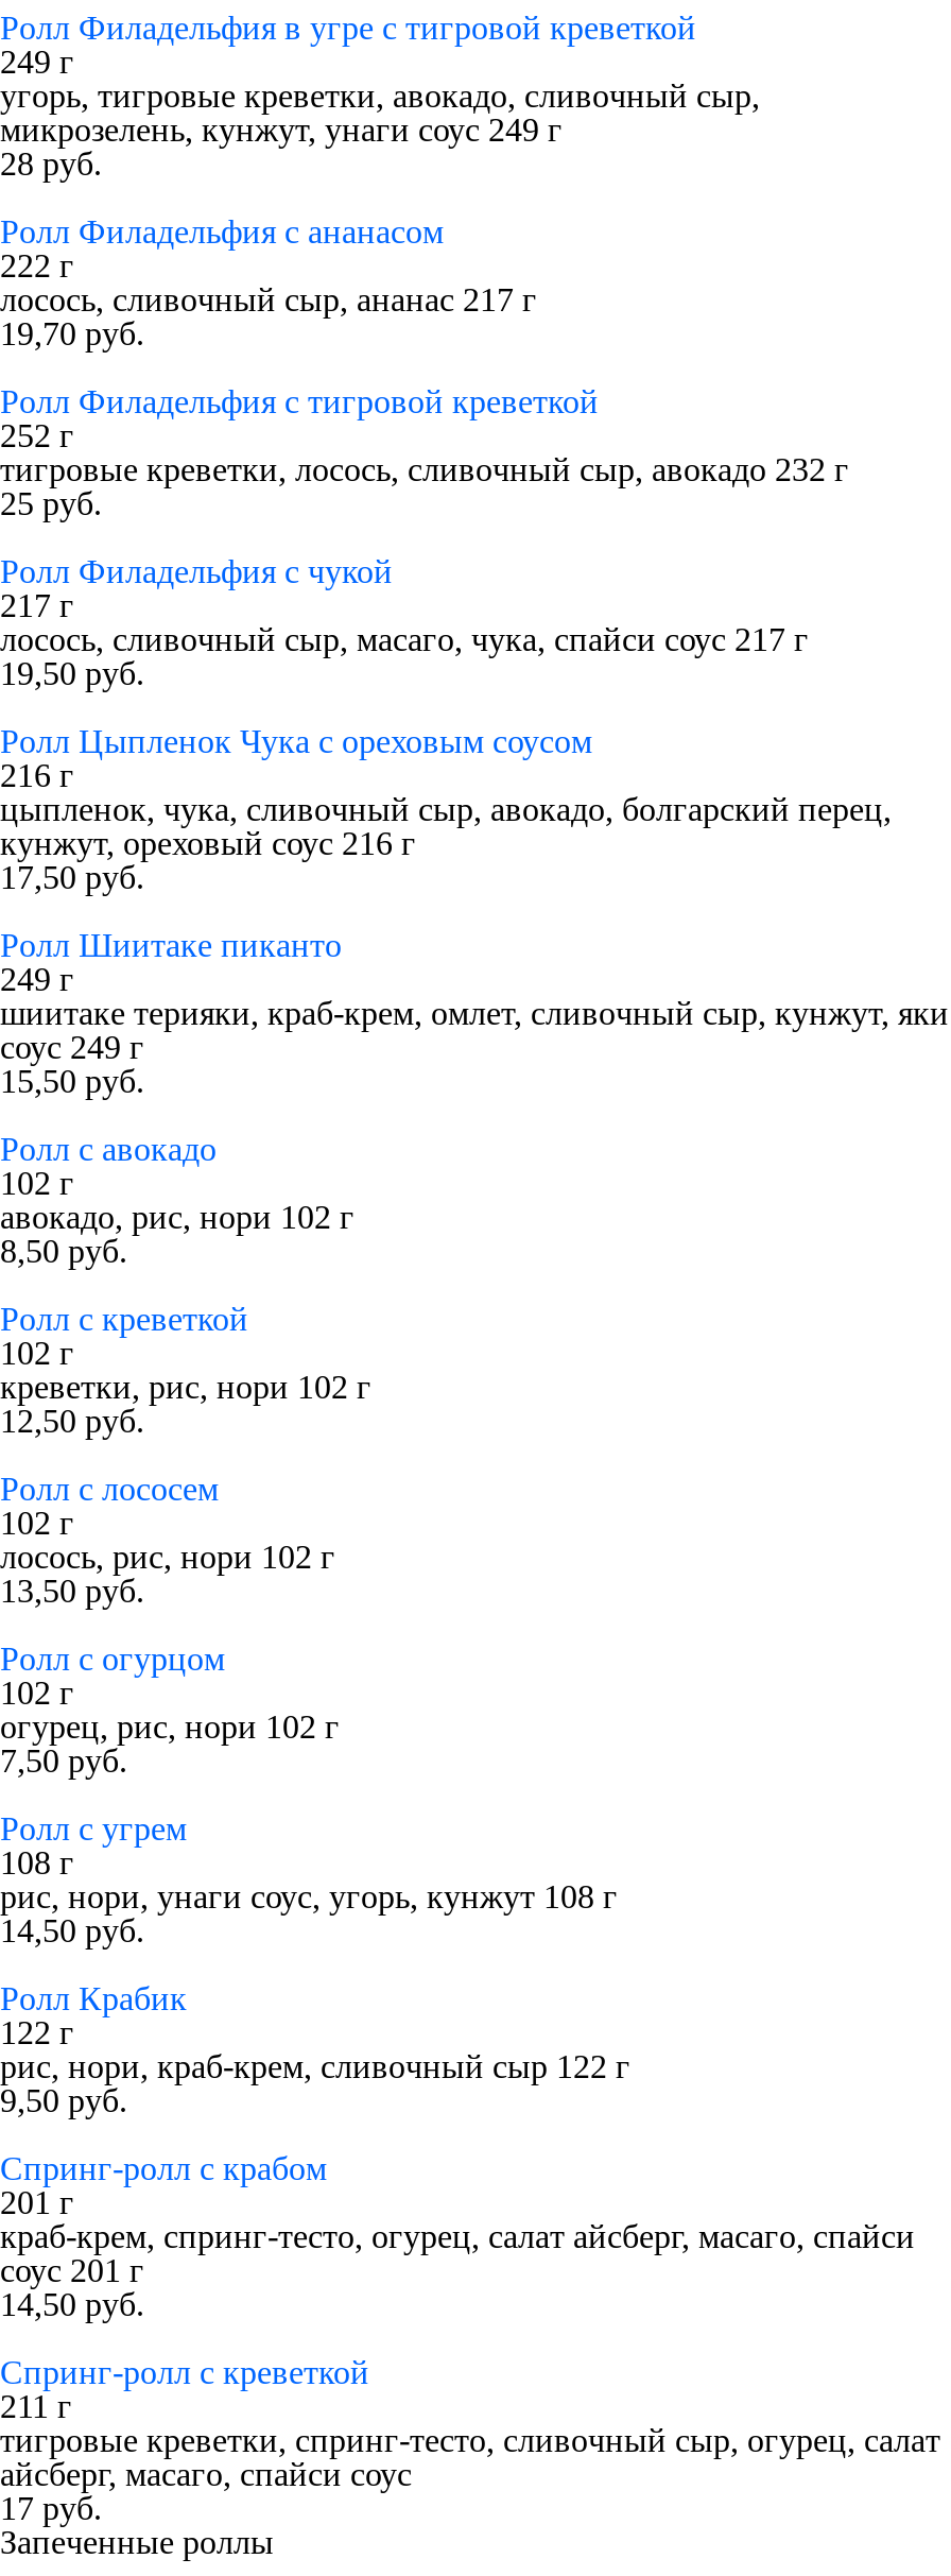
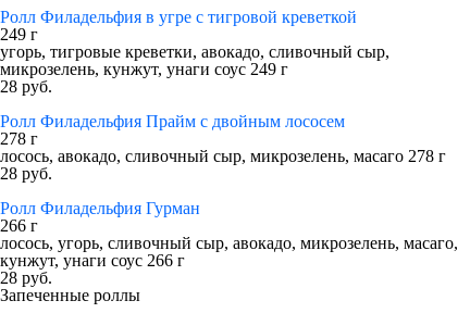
- Ролл Филадельфия с ананасом
- 222 г
- лосось, сливочный сыр, ананас 217 г
- 19,70 руб.
- Ролл Филадельфия с тигровой креветкой
- 252 г
- тигровые креветки, лосось, сливочный сыр, авокадо 232 г
- 25 руб.
- Ролл Филадельфия с чукой
- 217 г
- лосось, сливочный сыр, масаго, чука, спайси соус 217 г
- 19,50 руб.
- Ролл Цыпленок Чука с ореховым соусом
- 216 г
- цыпленок, чука, сливочный сыр, авокадо, болгарский перец,
- кунжут, ореховый соус 216 г
- 17,50 руб.
- Ролл Шиитаке пиканто
- 249 г
- шиитаке терияки, краб-крем, омлет, сливочный сыр, кунжут, яки
- соус 249 г
- 15,50 руб.
- Ролл с авокадо
- 102 г
- авокадо, рис, нори 102 г
- 8,50 руб.
- Ролл с креветкой
- 102 г
- креветки, рис, нори 102 г
- 12,50 руб.
- Ролл с лососем
- 102 г
- лосось, рис, нори 102 г
- 13,50 руб.
- Ролл с огурцом
- 102 г
- огурец, рис, нори 102 г
- 7,50 руб.
- Ролл с угрем
- 108 г
- рис, нори, унаги соус, угорь, кунжут 108 г
- 14,50 руб.
- Ролл Крабик
- 122 г
- рис, нори, краб-крем, сливочный сыр 122 г
- 9,50 руб.
- Спринг-ролл с крабом
- 201 г
- краб-крем, спринг-тесто, огурец, салат айсберг, масаго, спайси
- соус 201 г
- 14,50 руб.
- Спринг-ролл с креветкой
- 211 г
- тигровые креветки, спринг-тесто, сливочный сыр, огурец, салат
- айсберг, масаго, спайси соус
- 17 руб.
+ Ролл Филадельфия Прайм с двойным лососем
+ 278 г
+ лосось, авокадо, сливочный сыр, микрозелень, масаго 278 г
+ 28 руб.
+ Ролл Филадельфия Гурман
+ 266 г
+ лосось, угорь, сливочный сыр, авокадо, микрозелень, масаго,
+ кунжут, унаги соус 266 г
+ 28 руб.
